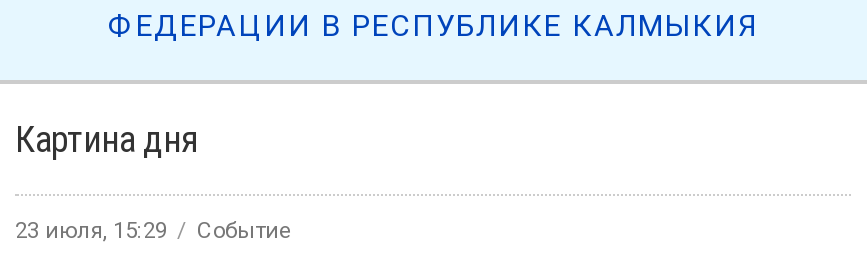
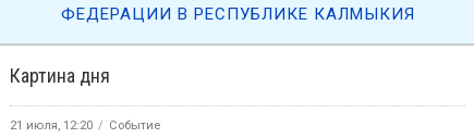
- 23 июля, 15:29 Событие
+ 21 июля, 12:20 Событие
